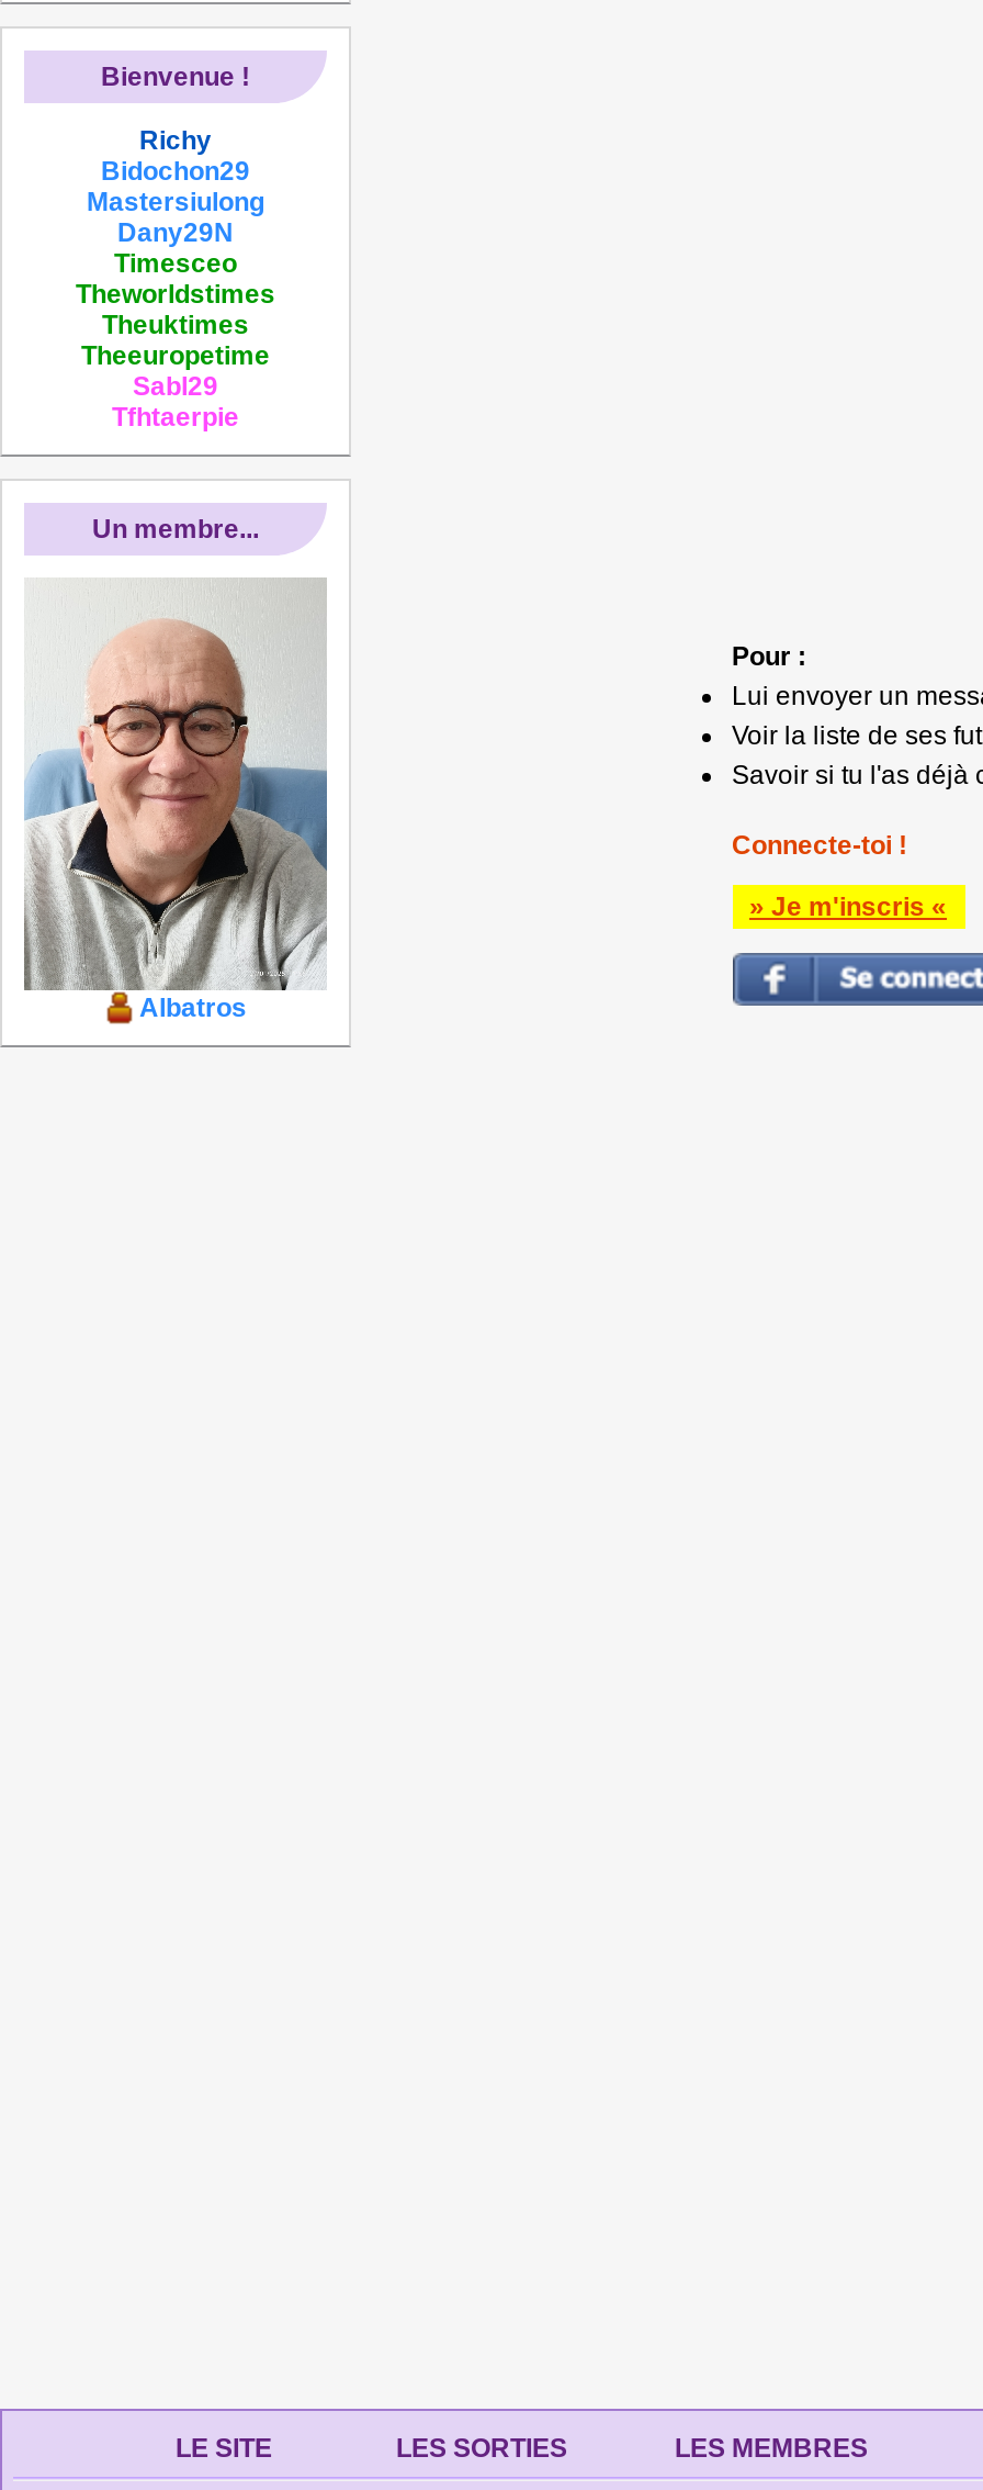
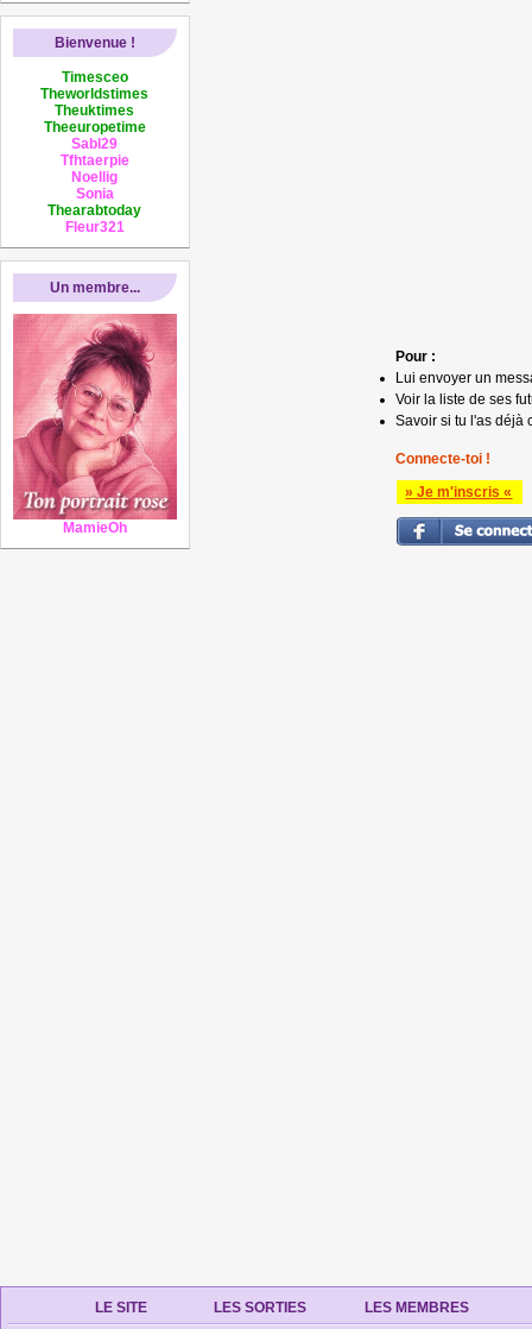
- Richy
- Bidochon29
- Mastersiulong
- Dany29N

moved up: Timesceo | Theworldstimes | Theuktimes | Theeuropetime | Sabl29 | Tfhtaerpie

+ Noellig
+ Sonia
+ Thearabtoday
+ Fleur321

- [image]
- Albatros
+ [image]
+ MamieOh
